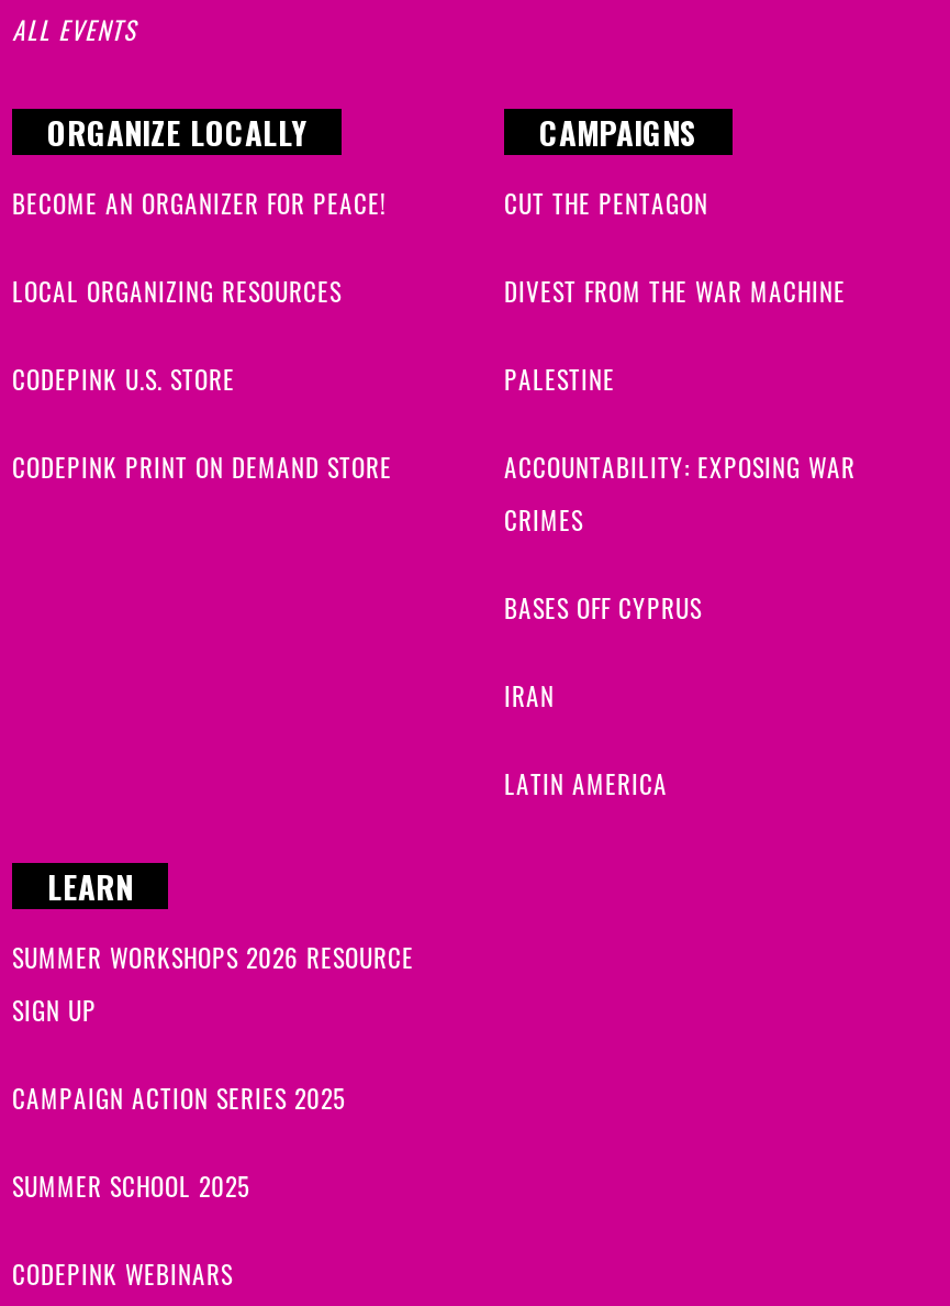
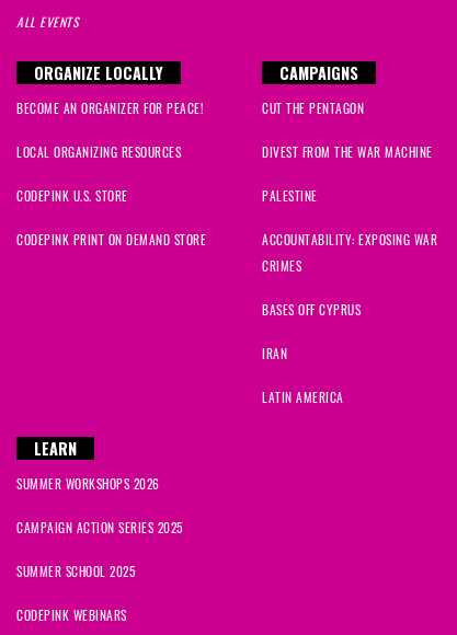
- SUMMER WORKSHOPS 2026 RESOURCE
- SIGN UP
+ SUMMER WORKSHOPS 2026
